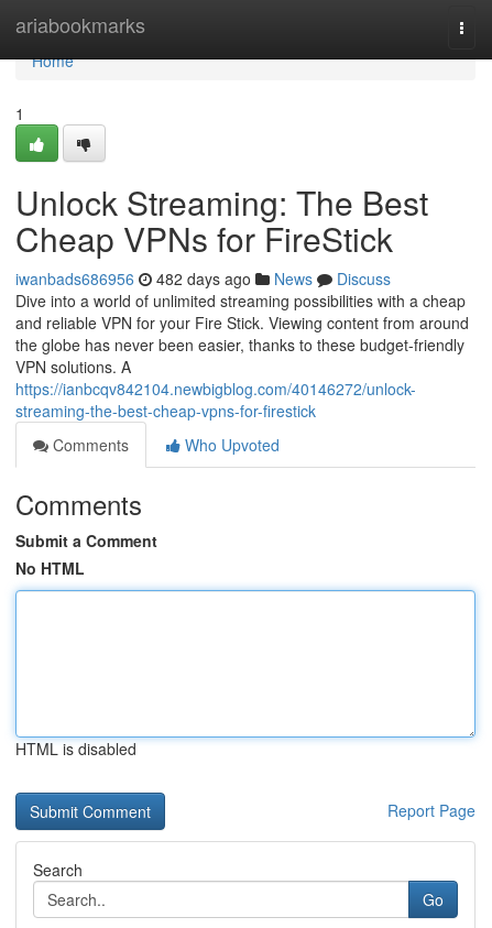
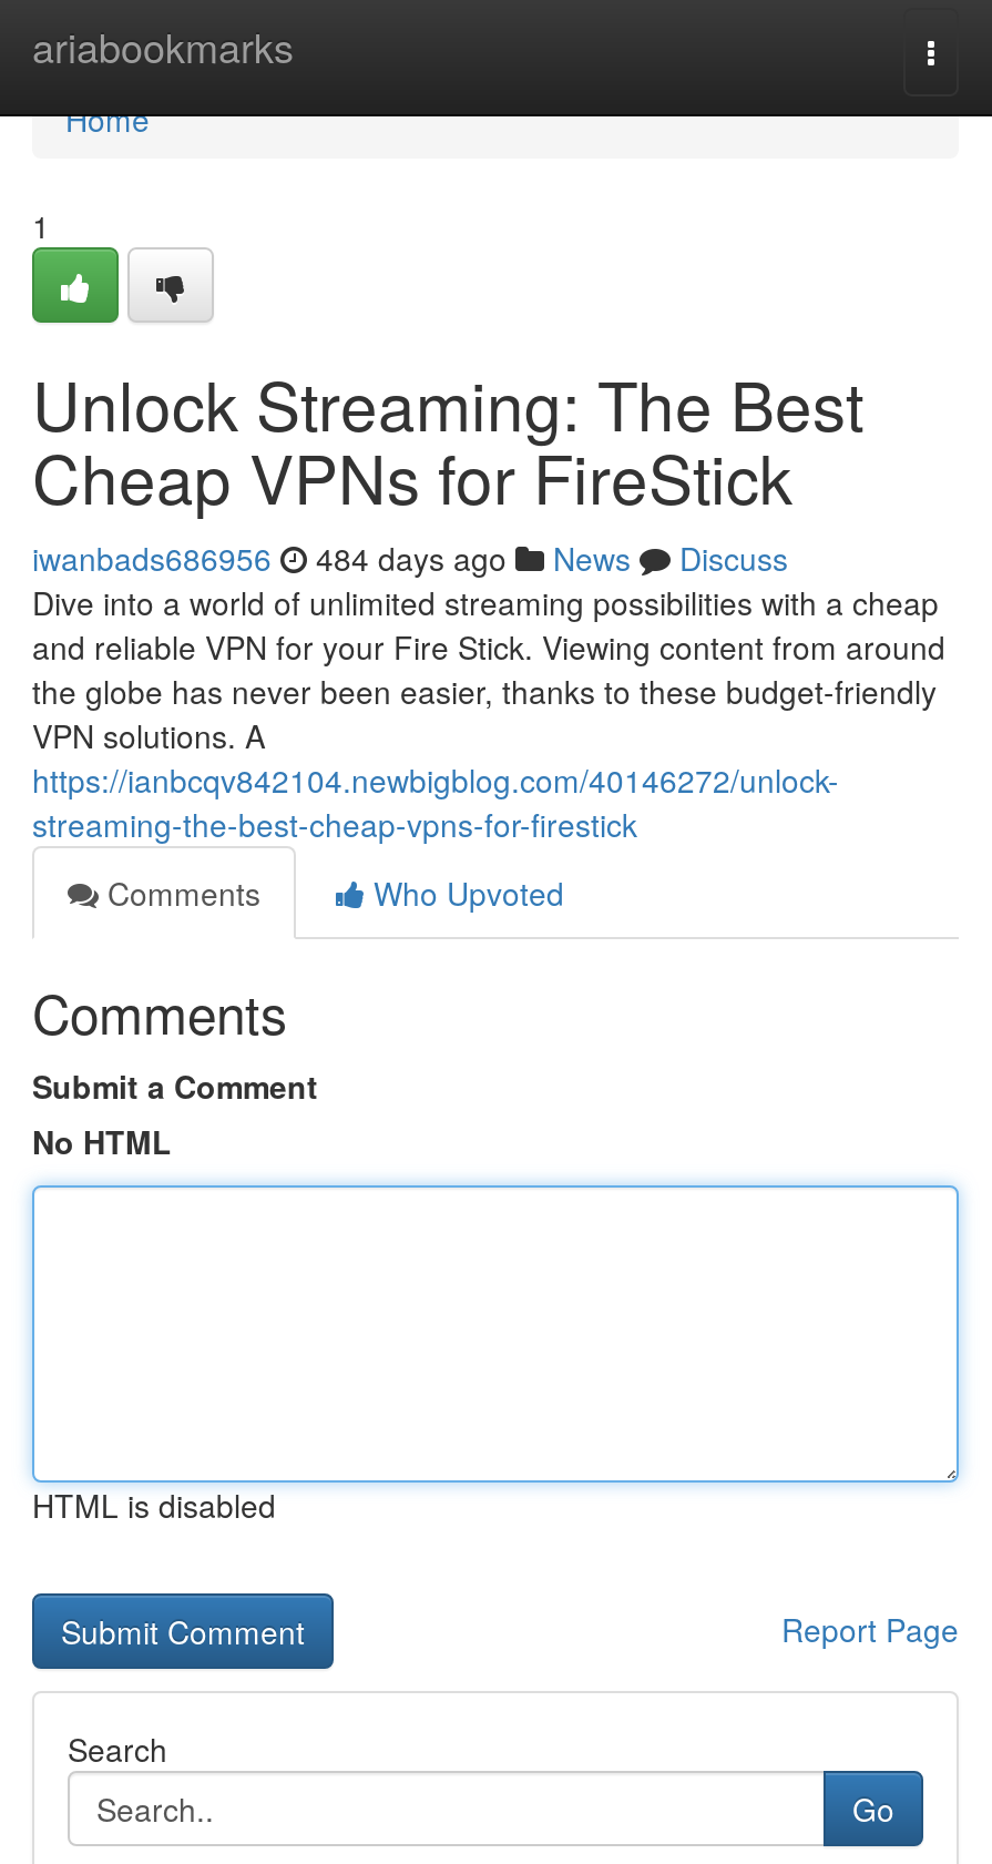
- iwanbads686956 482 days ago News Discuss
+ iwanbads686956 484 days ago News Discuss
